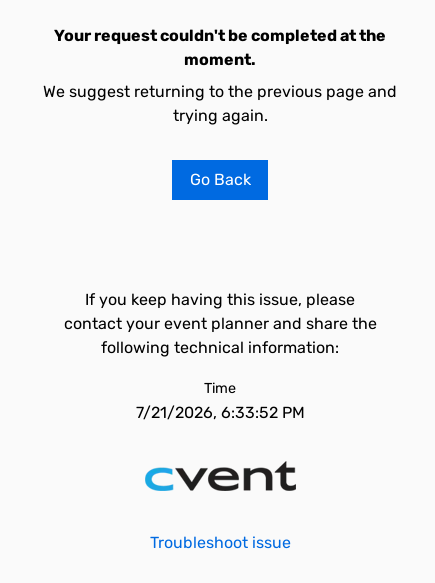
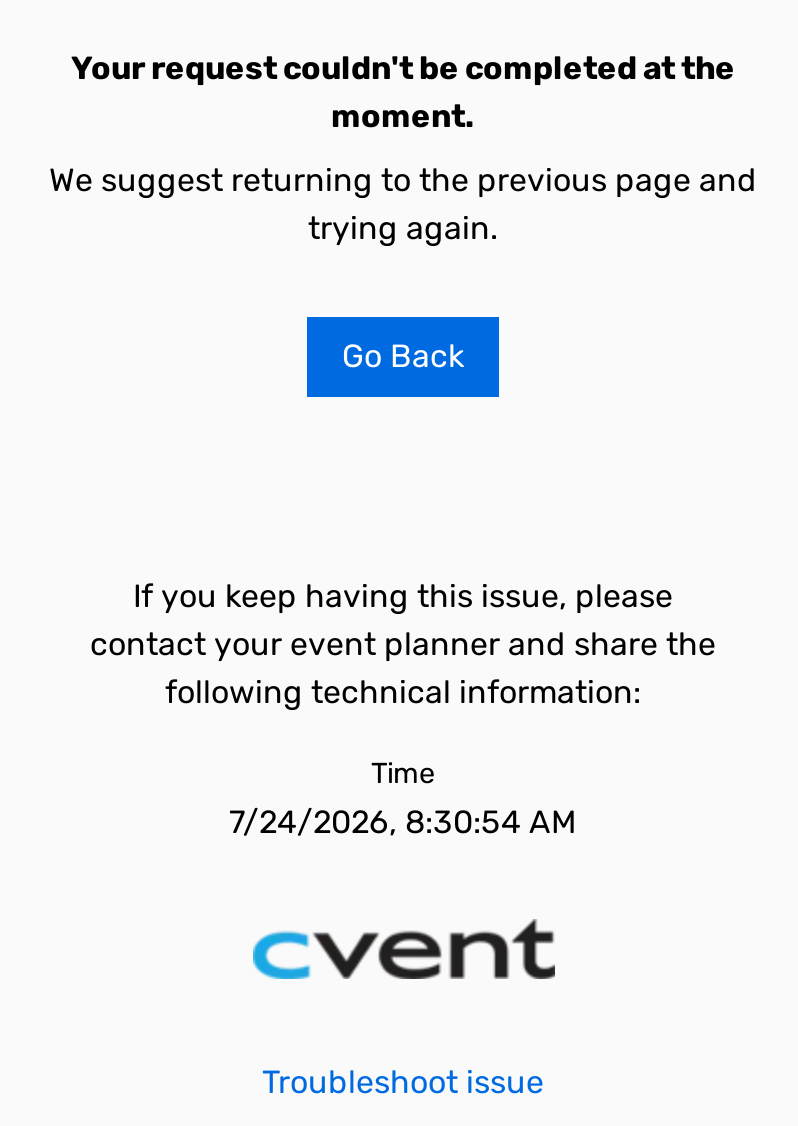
- 7/21/2026, 6:33:52 PM
+ 7/24/2026, 8:30:54 AM
